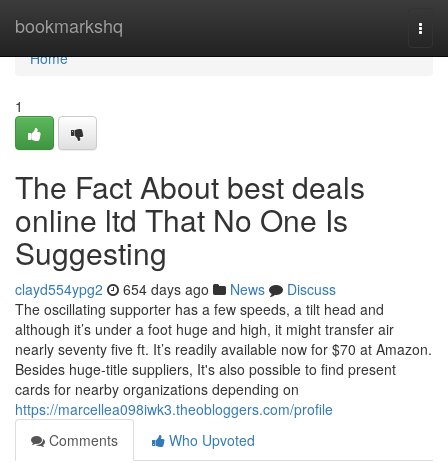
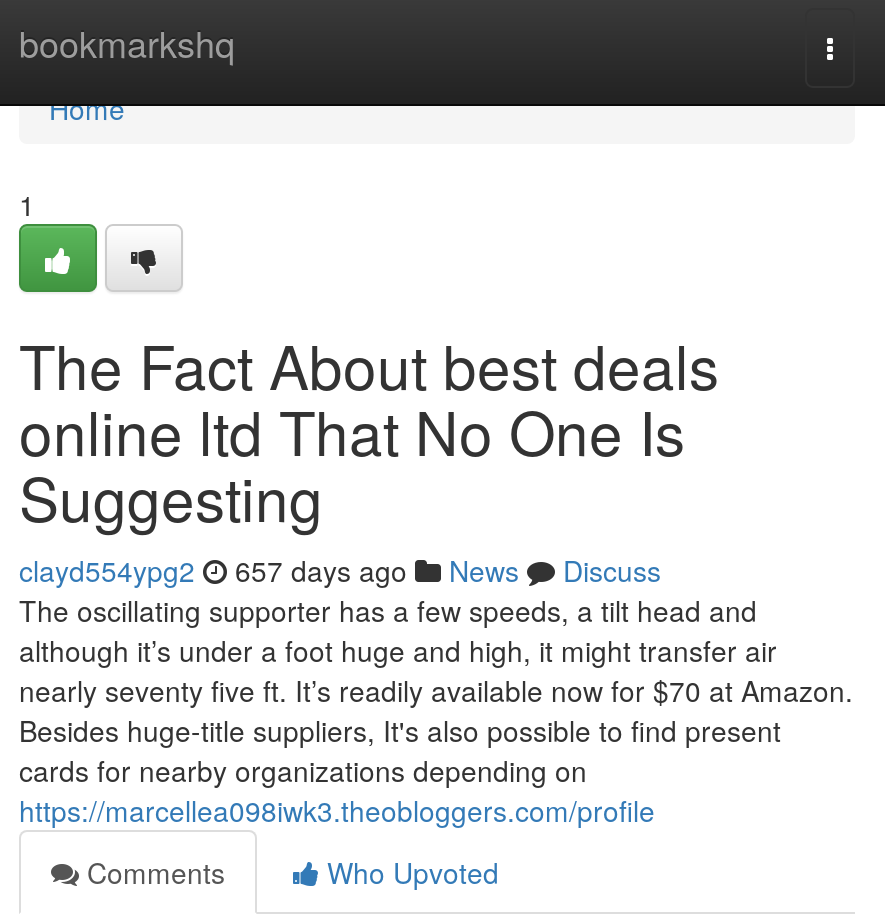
- clayd554ypg2 654 days ago News Discuss
+ clayd554ypg2 657 days ago News Discuss
